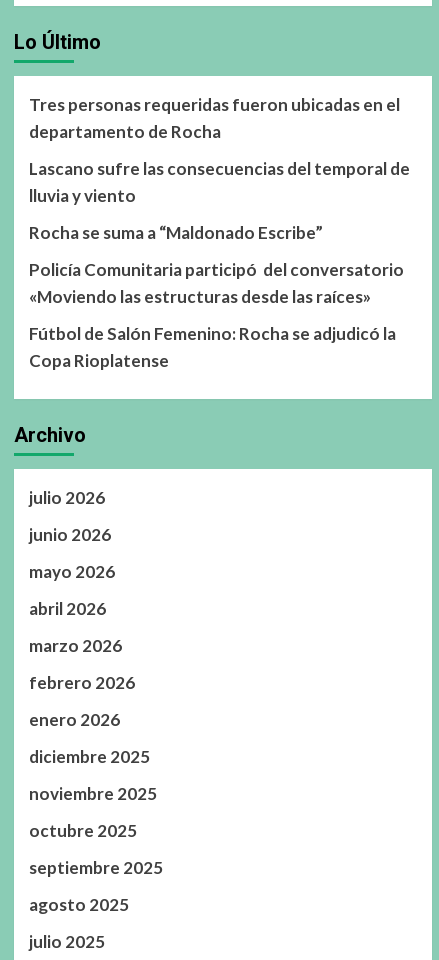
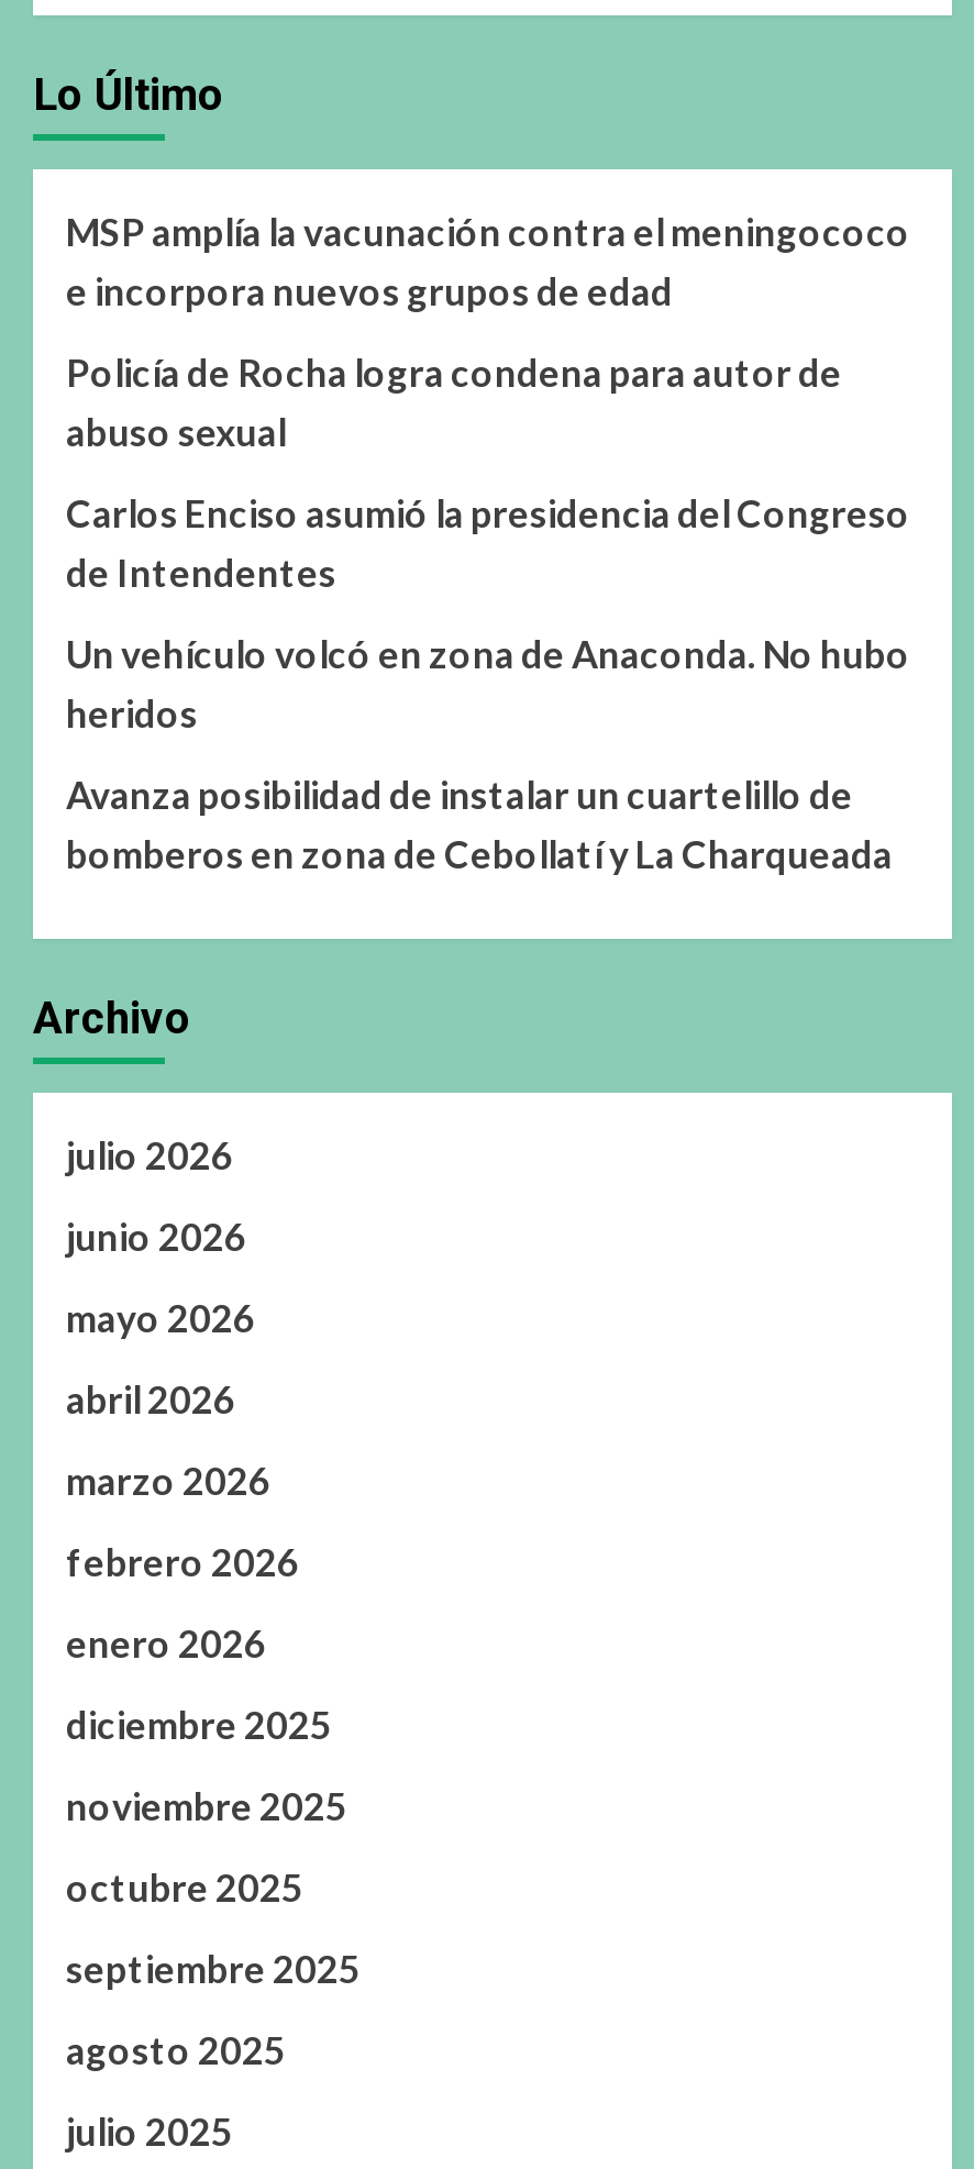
- Tres personas requeridas fueron ubicadas en el
- departamento de Rocha
+ MSP amplía la vacunación contra el meningococo
+ e incorpora nuevos grupos de edad

- Lascano sufre las consecuencias del temporal de
- lluvia y viento
+ Policía de Rocha logra condena para autor de
+ abuso sexual

- Rocha se suma a “Maldonado Escribe”
+ Carlos Enciso asumió la presidencia del Congreso
+ de Intendentes

- Policía Comunitaria participó del conversatorio
- «Moviendo las estructuras desde las raíces»
+ Un vehículo volcó en zona de Anaconda. No hubo
+ heridos

- Fútbol de Salón Femenino: Rocha se adjudicó la
- Copa Rioplatense
+ Avanza posibilidad de instalar un cuartelillo de
+ bomberos en zona de Cebollatí y La Charqueada
